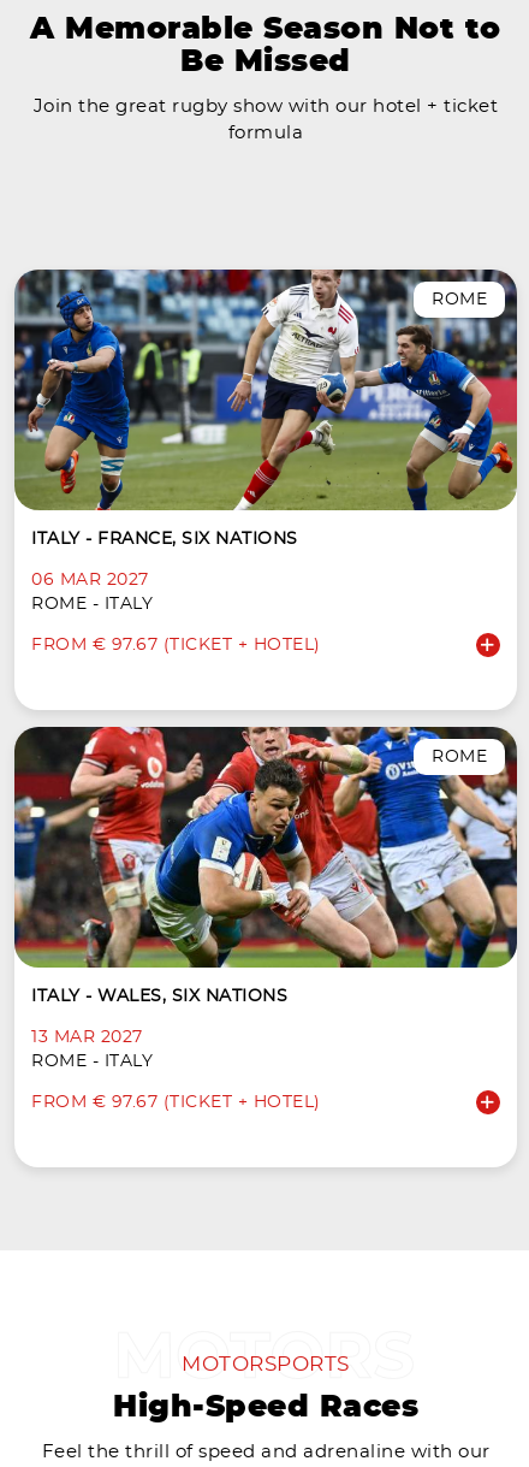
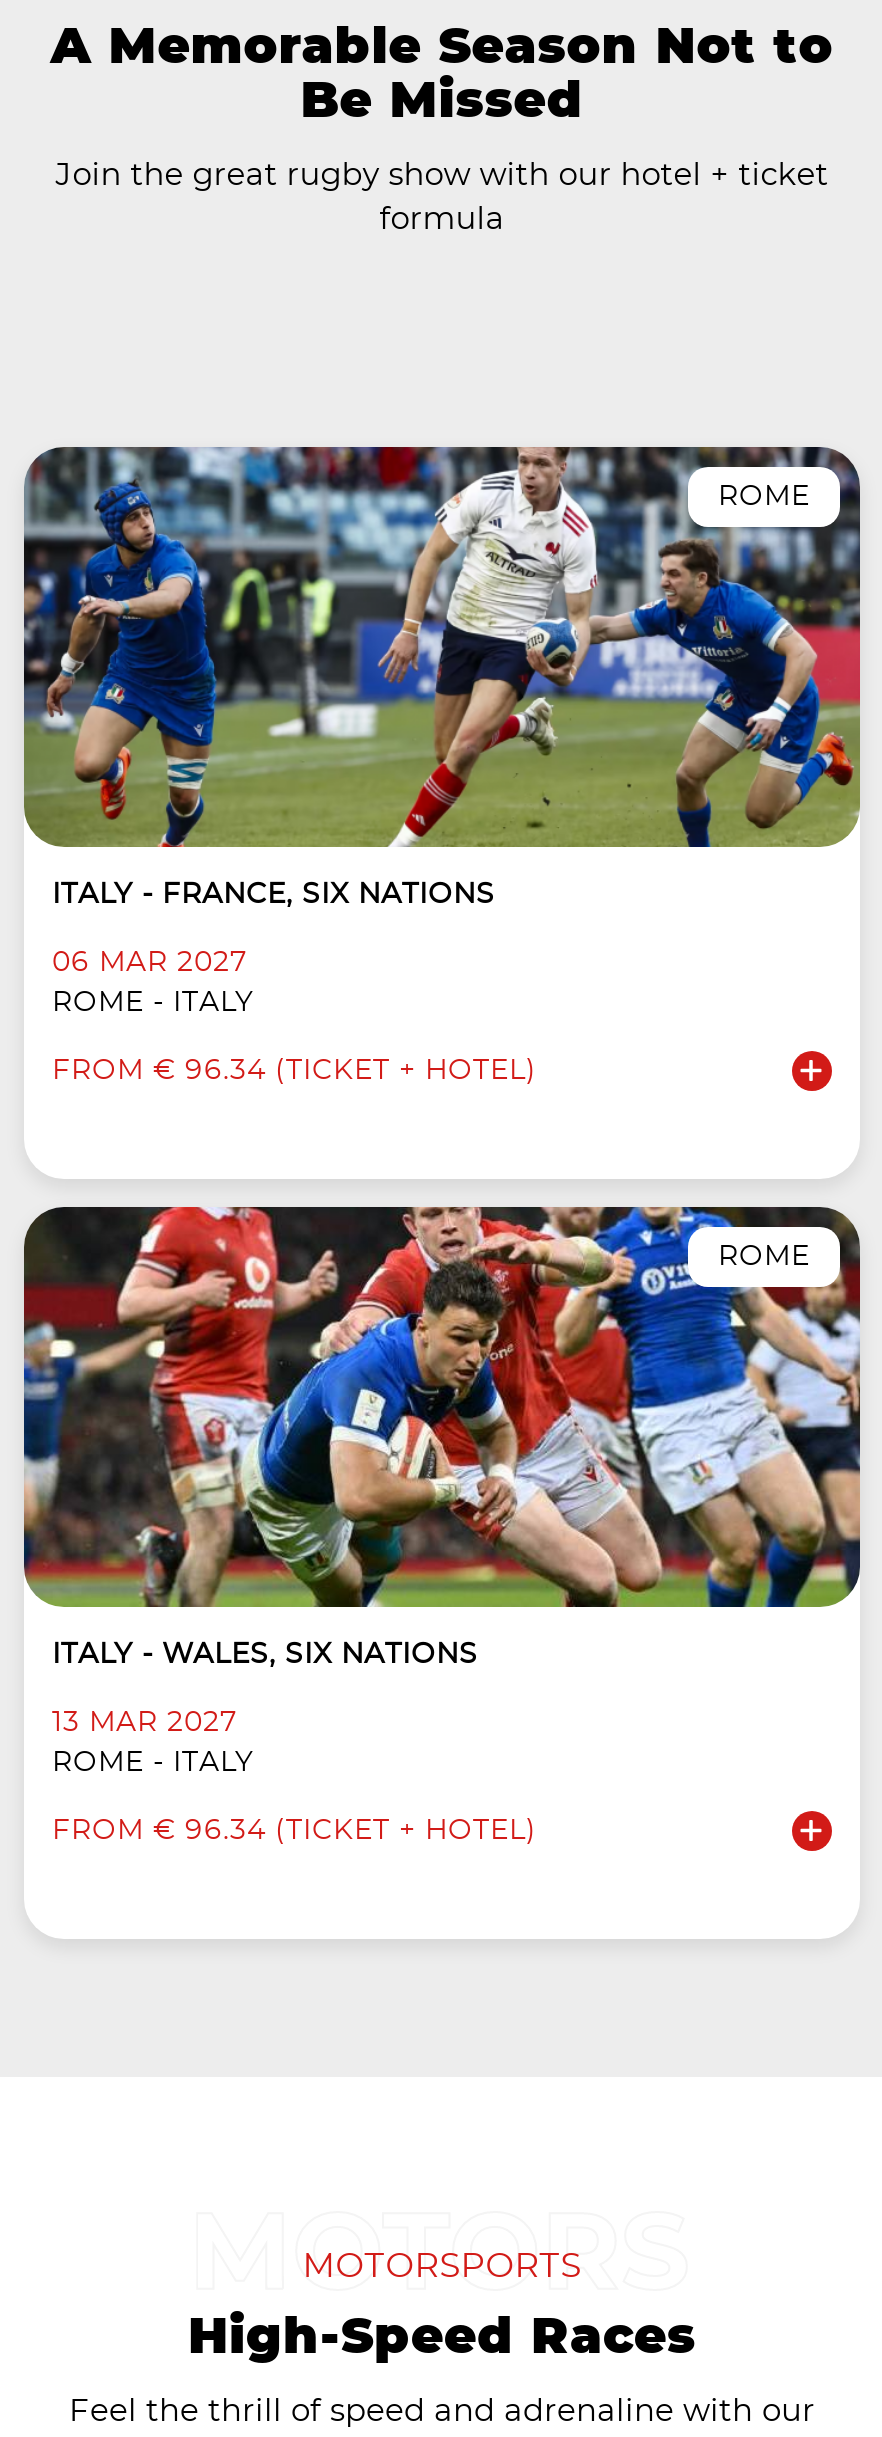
- FROM € 97.67 (TICKET + HOTEL)
+ FROM € 96.34 (TICKET + HOTEL)

- FROM € 97.67 (TICKET + HOTEL)
+ FROM € 96.34 (TICKET + HOTEL)
